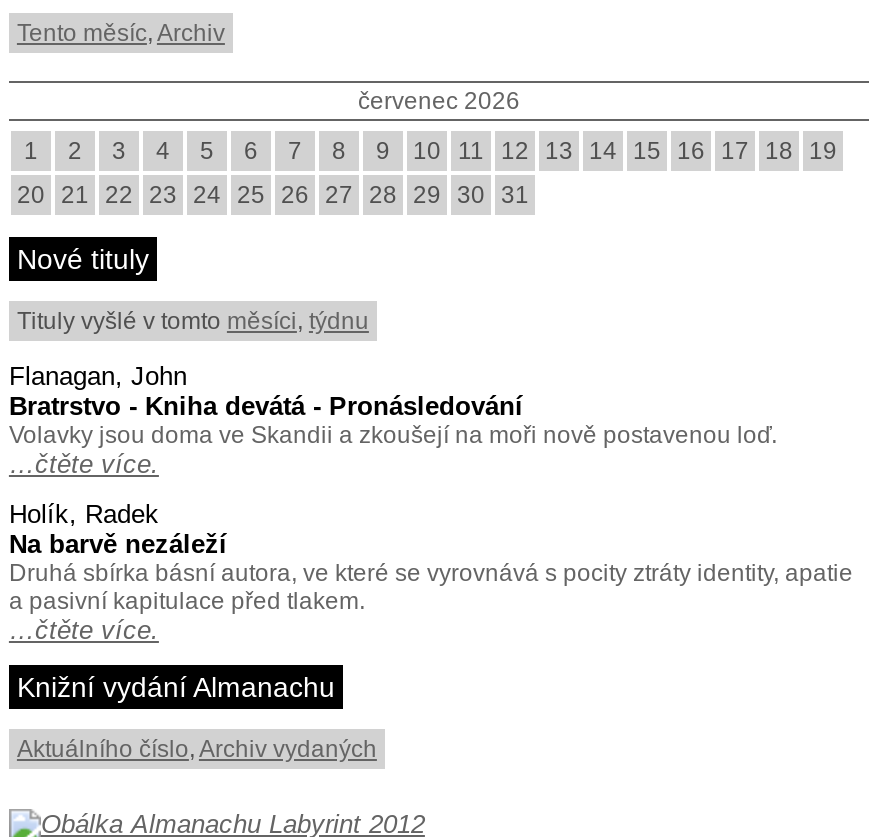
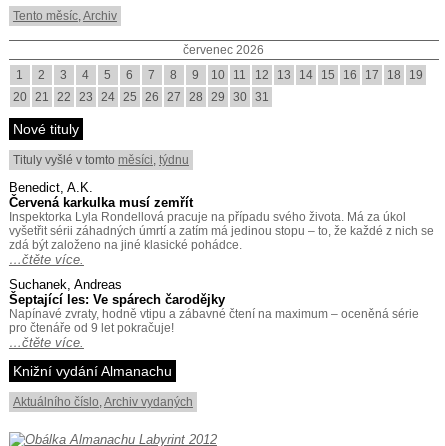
- Flanagan, John
- Bratrstvo - Kniha devátá - Pronásledování
- Volavky jsou doma ve Skandii a zkoušejí na moři nově postavenou loď.
+ Benedict, A.K.
+ Červená karkulka musí zemřít
+ Inspektorka Lyla Rondellová pracuje na případu svého života. Má za úkol
+ vyšetřit sérii záhadných úmrtí a zatím má jedinou stopu – to, že každé z nich se
+ zdá být založeno na jiné klasické pohádce.

- Holík, Radek
- Na barvě nezáleží
- Druhá sbírka básní autora, ve které se vyrovnává s pocity ztráty identity, apatie
- a pasivní kapitulace před tlakem.
+ Suchanek, Andreas
+ Šeptající les: Ve spárech čarodějky
+ Napínavé zvraty, hodně vtipu a zábavné čtení na maximum – oceněná série
+ pro čtenáře od 9 let pokračuje!
